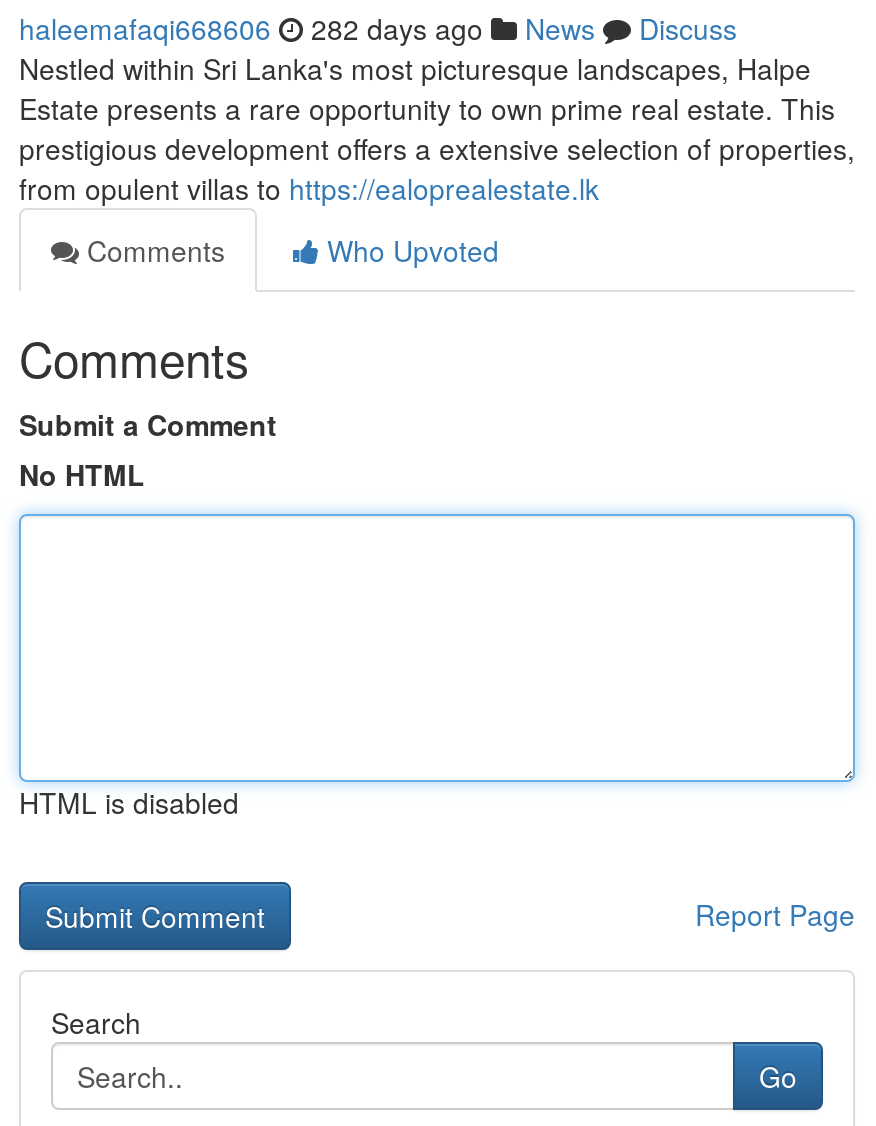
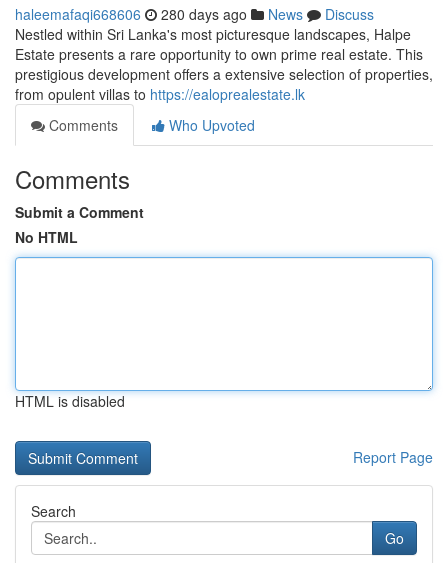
- haleemafaqi668606 282 days ago News Discuss
+ haleemafaqi668606 280 days ago News Discuss
